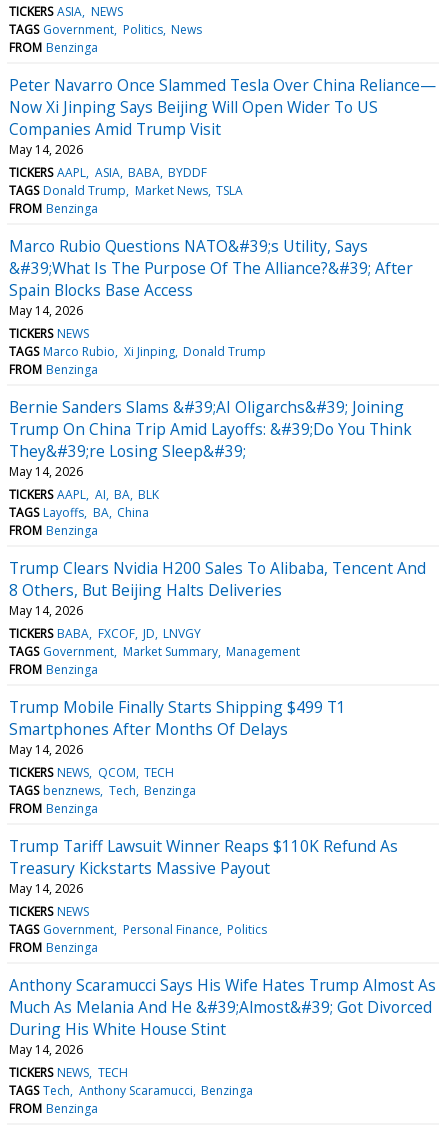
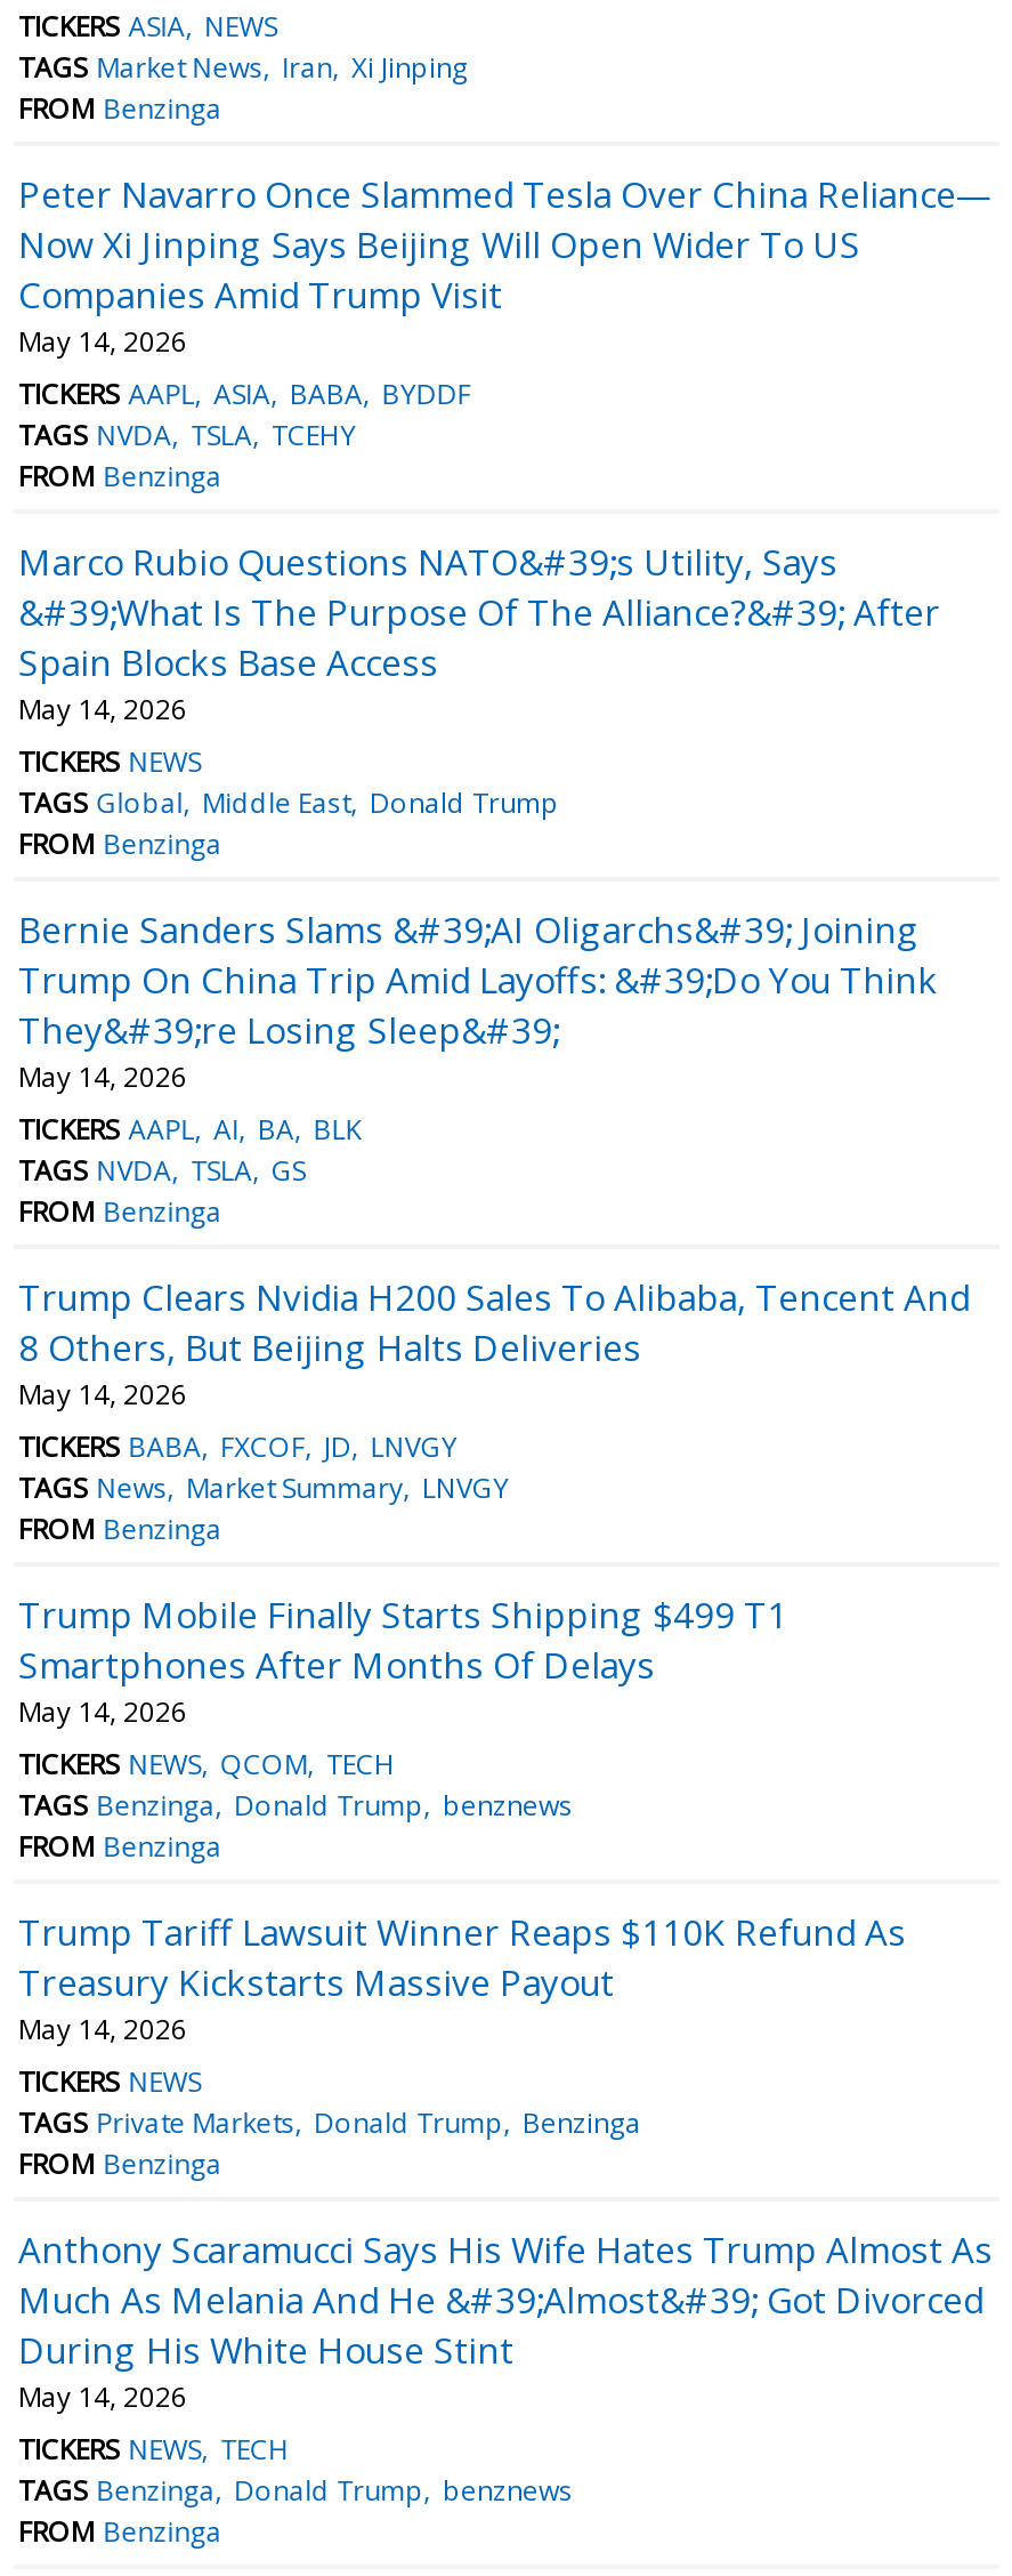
- TAGS Government Politics News
+ TAGS Market News Iran Xi Jinping

- TAGS Donald Trump Market News TSLA
+ TAGS NVDA TSLA TCEHY

- TAGS Marco Rubio Xi Jinping Donald Trump
+ TAGS Global Middle East Donald Trump

- TAGS Layoffs BA China
+ TAGS NVDA TSLA GS

- TAGS Government Market Summary Management
+ TAGS News Market Summary LNVGY

- TAGS benznews Tech Benzinga
+ TAGS Benzinga Donald Trump benznews

- TAGS Government Personal Finance Politics
+ TAGS Private Markets Donald Trump Benzinga

- TAGS Tech Anthony Scaramucci Benzinga
+ TAGS Benzinga Donald Trump benznews
